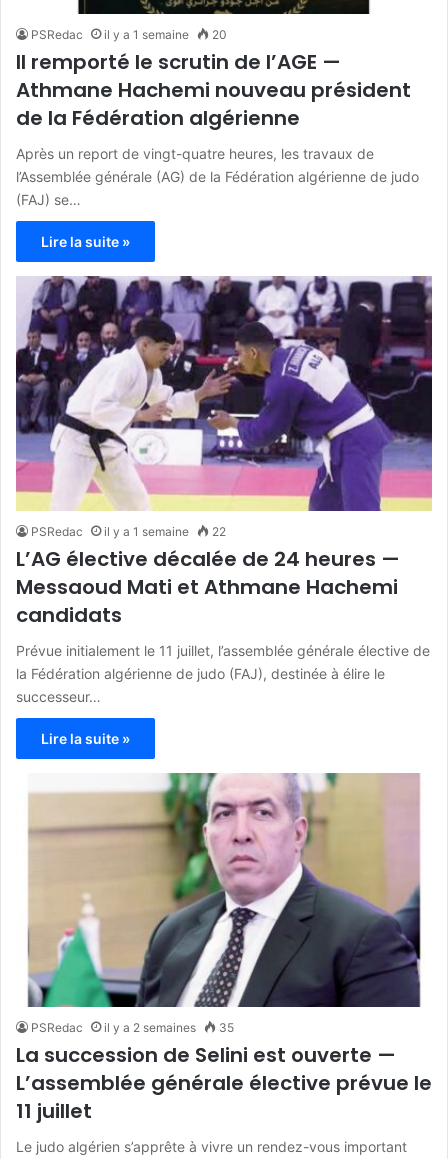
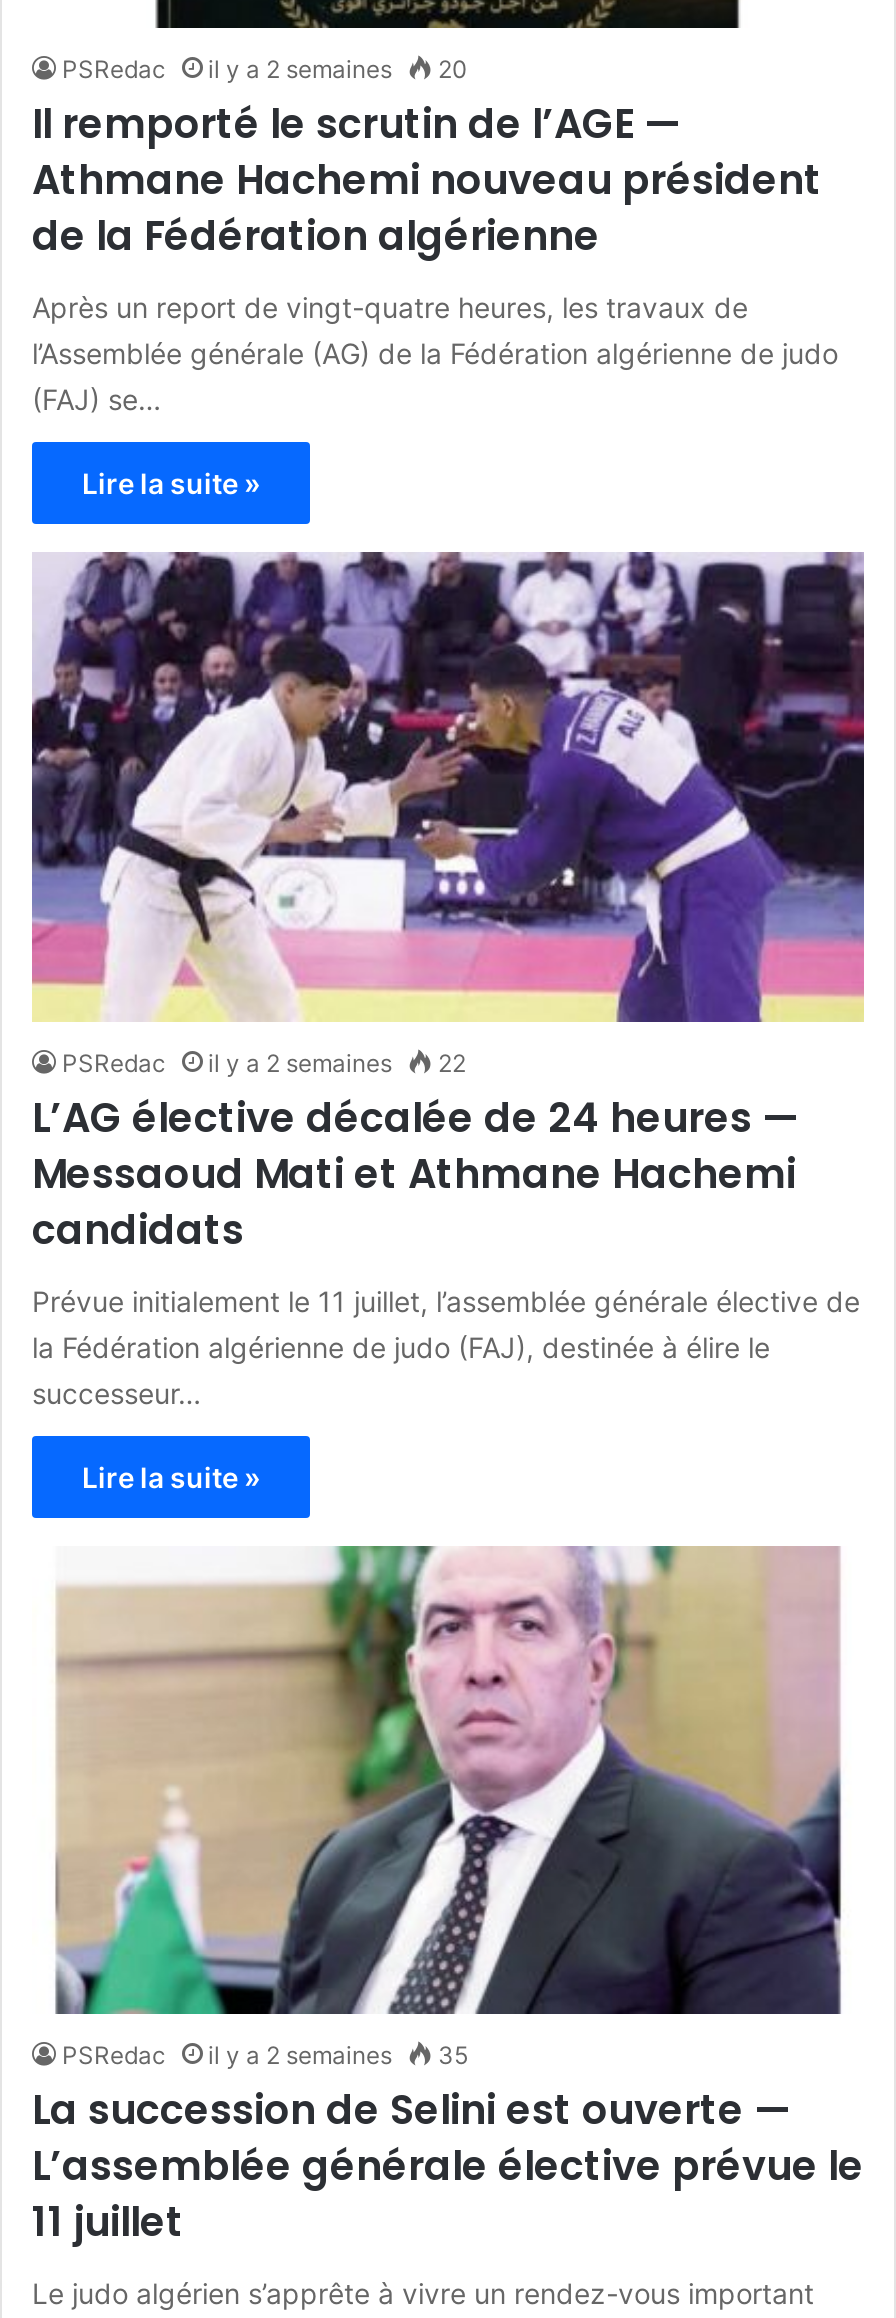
- il y a 1 semaine
+ il y a 2 semaines

- il y a 1 semaine
+ il y a 2 semaines
